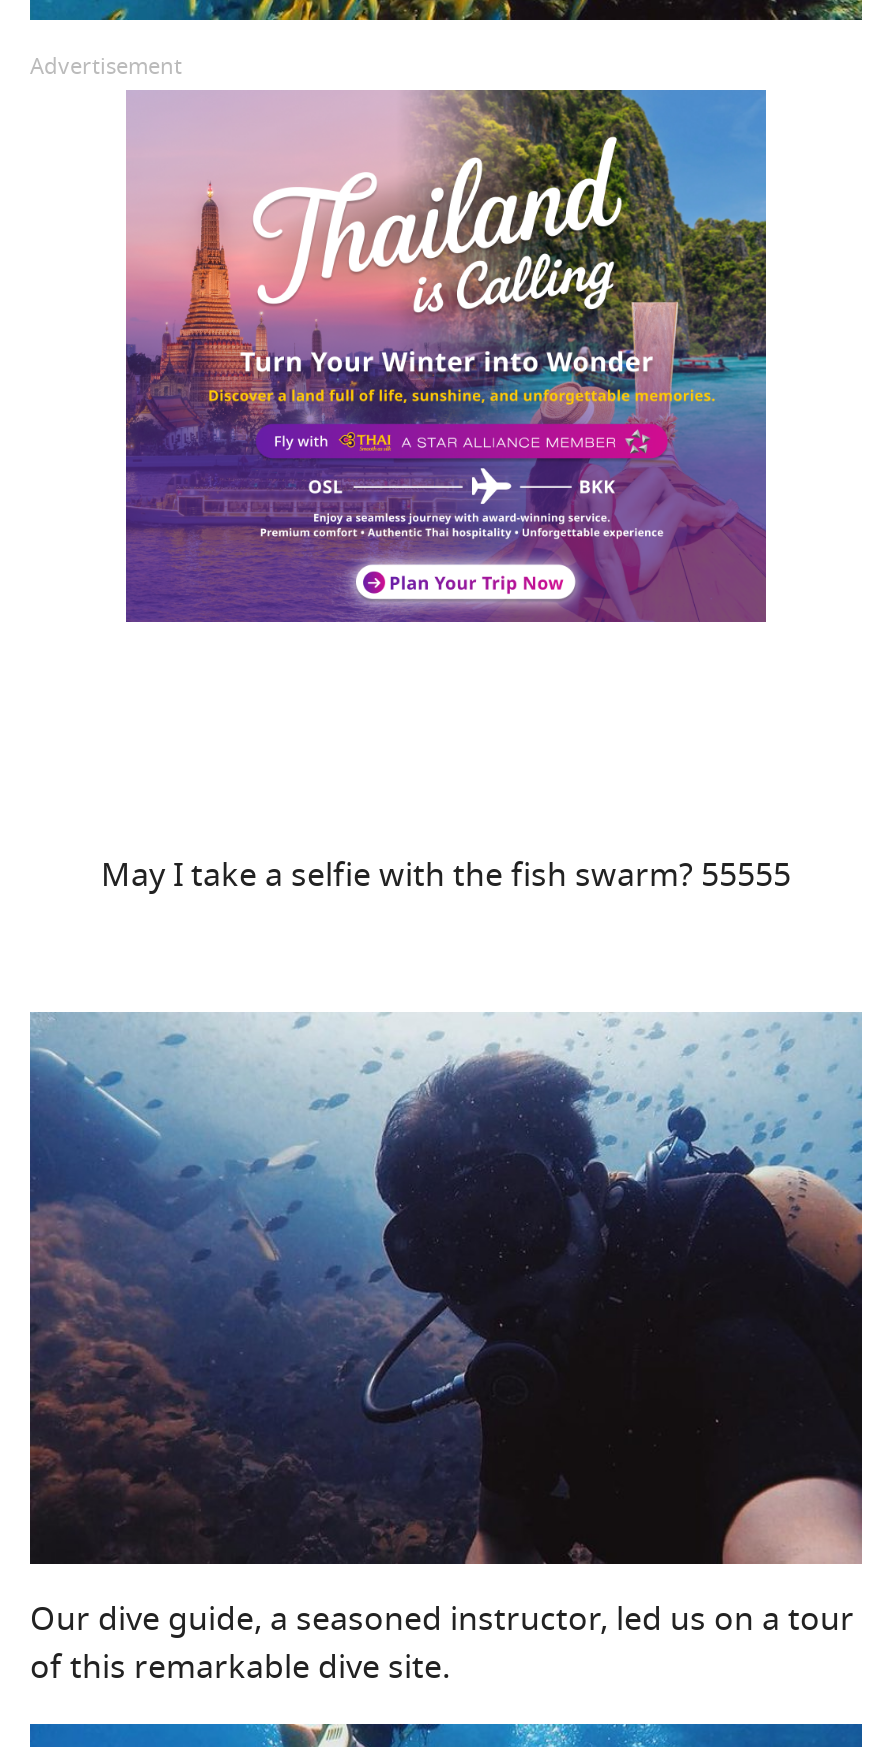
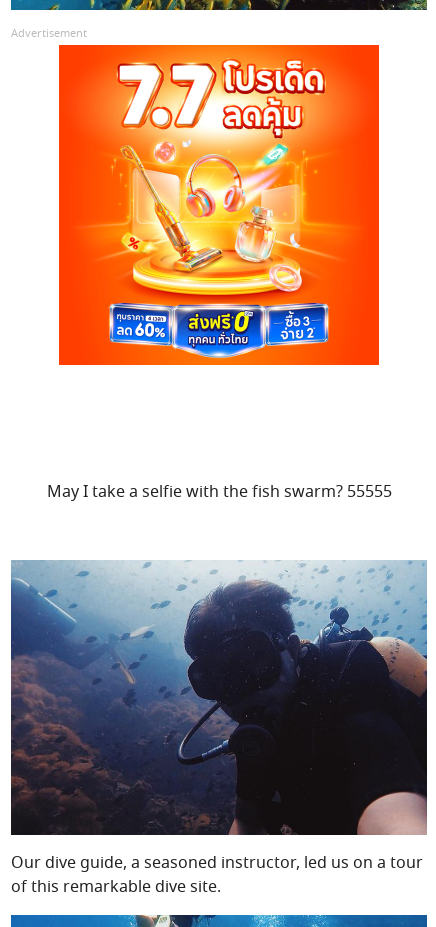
- [image]
+ [image]
